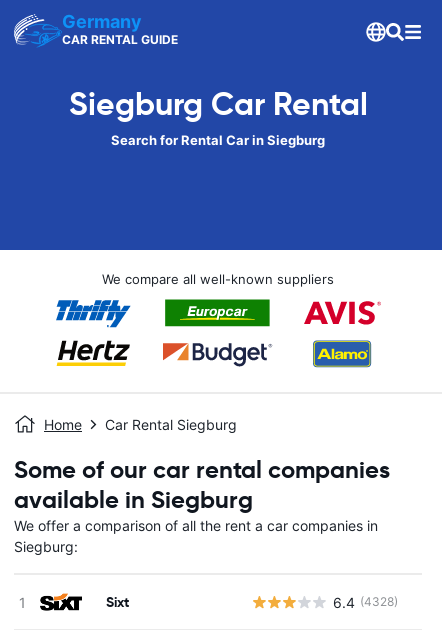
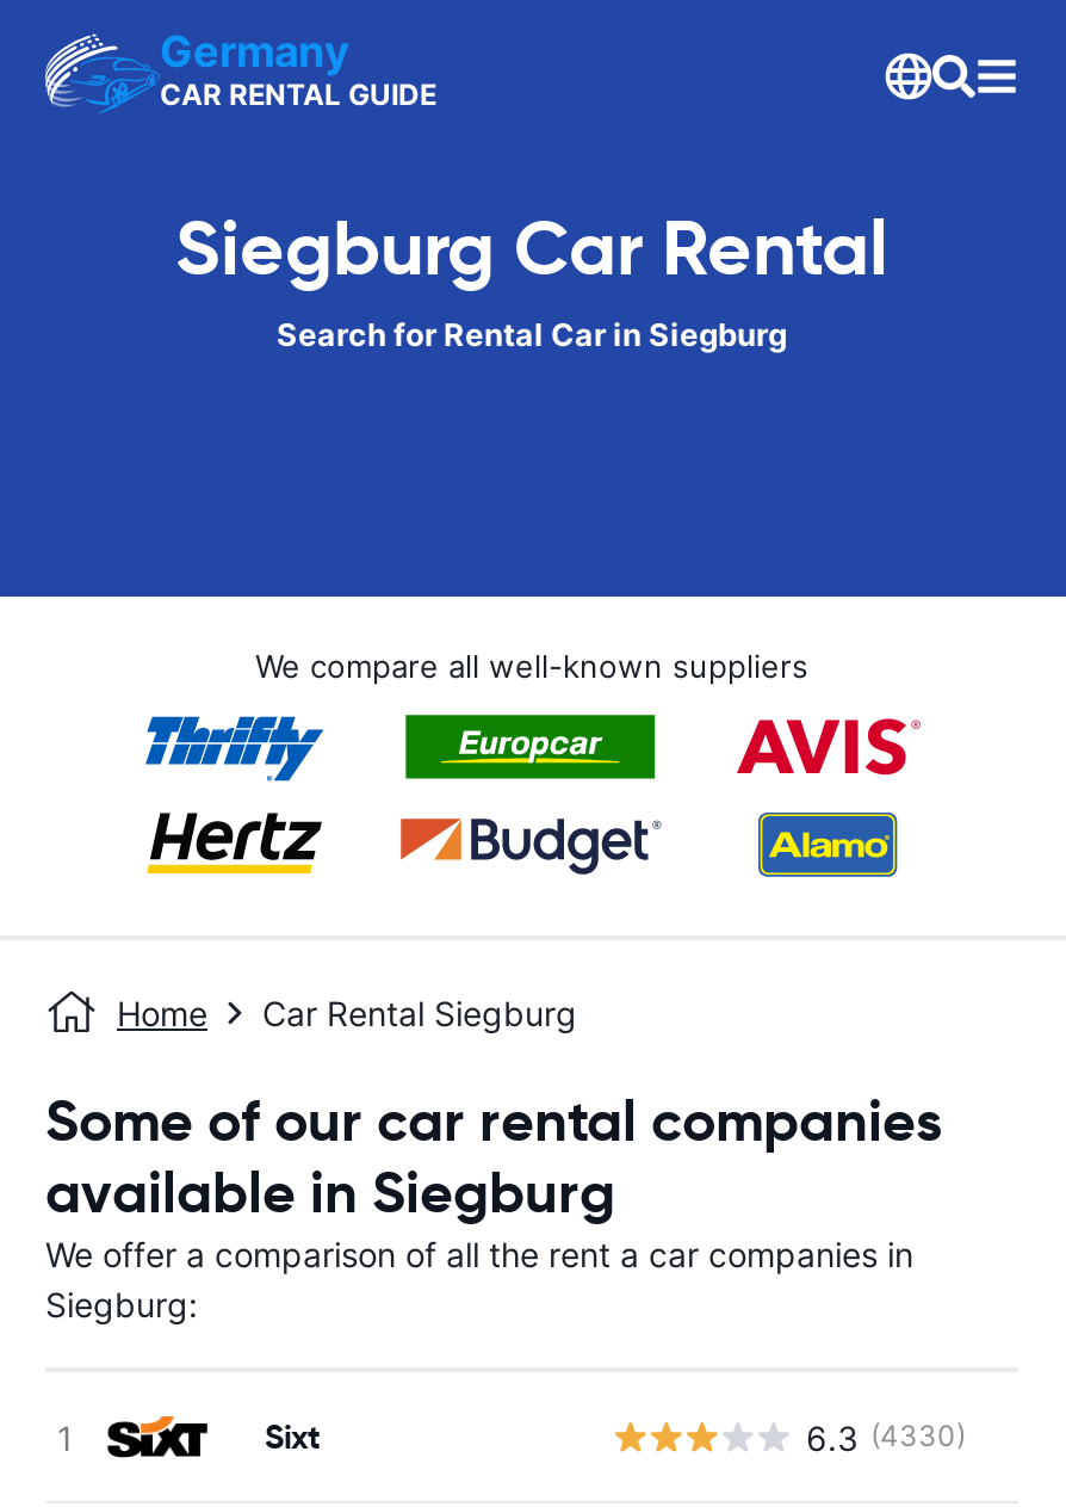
- 6.4 (4328)
+ 6.3 (4330)
